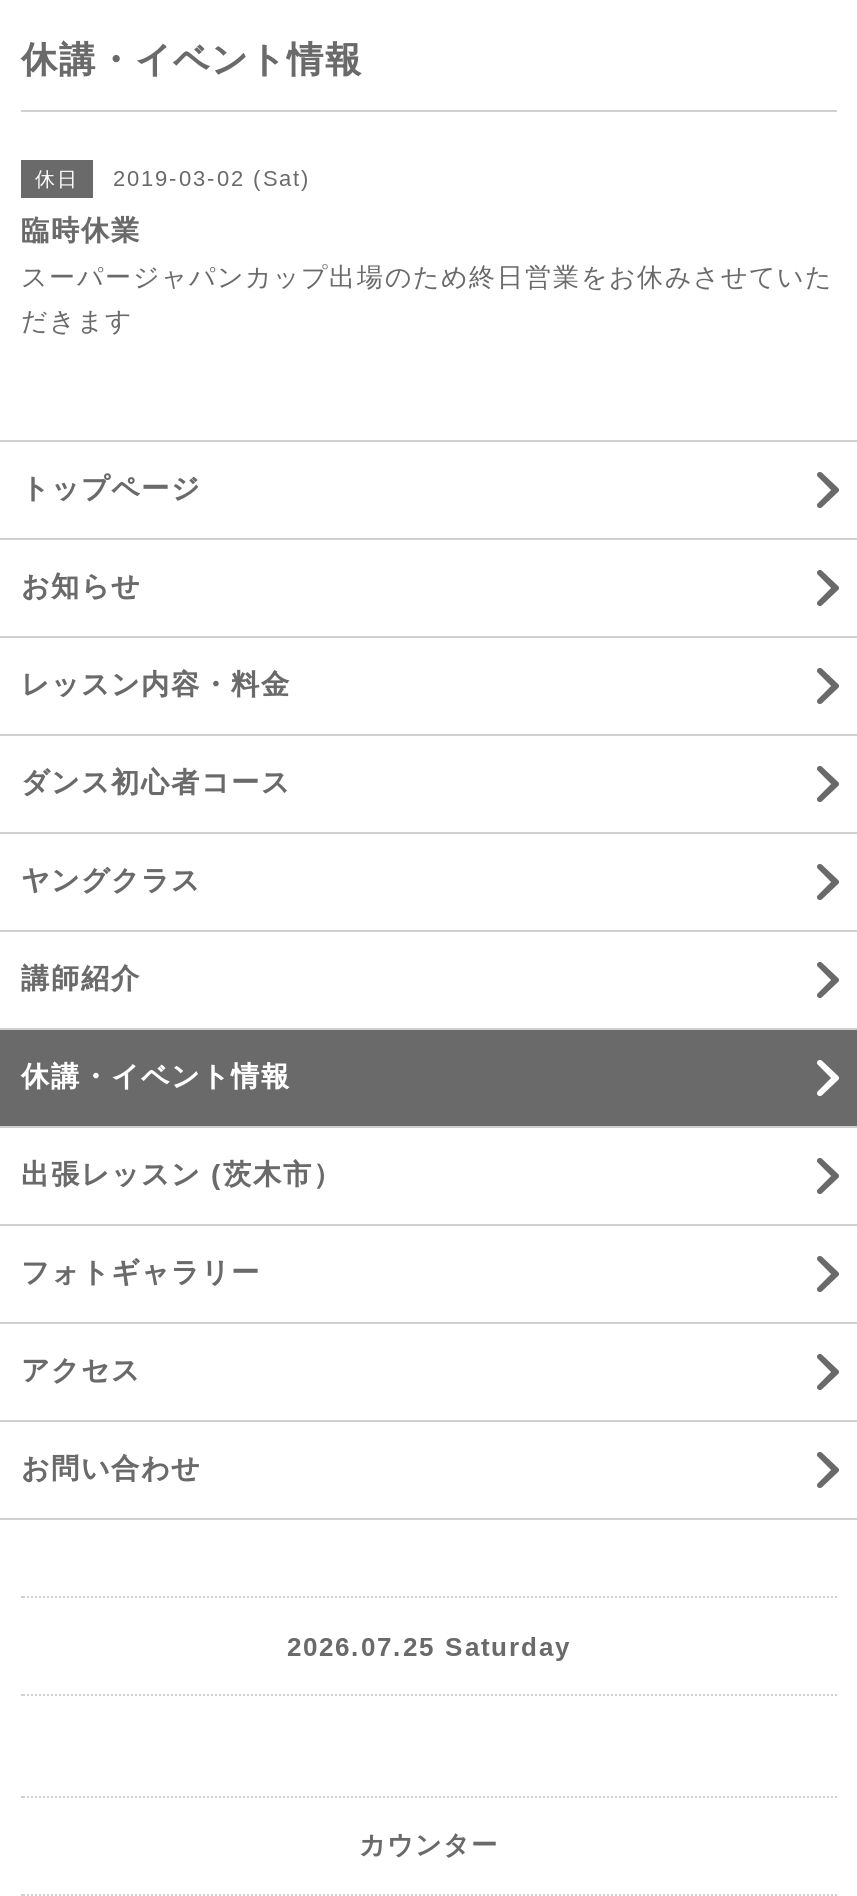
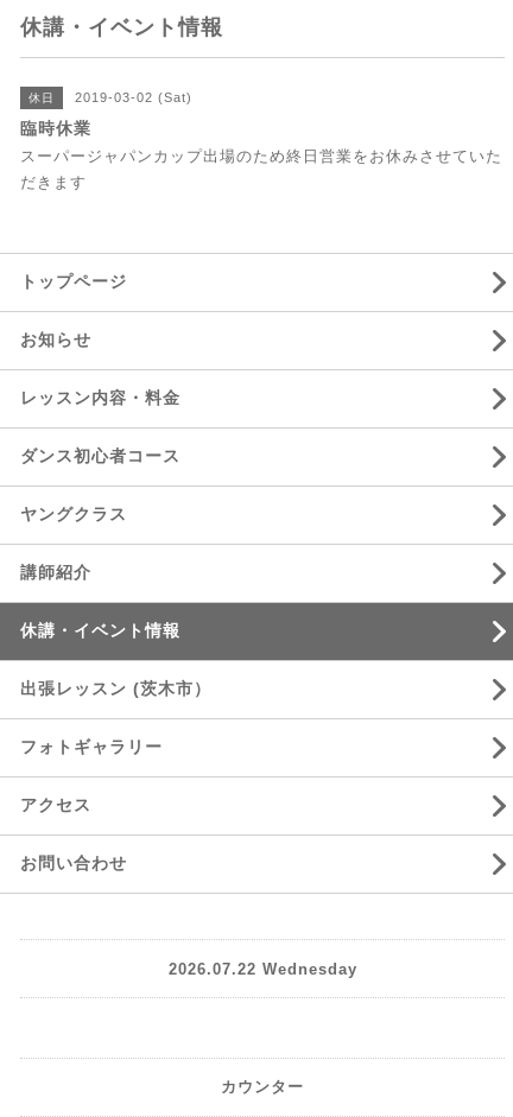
- 2026.07.25 Saturday
+ 2026.07.22 Wednesday
